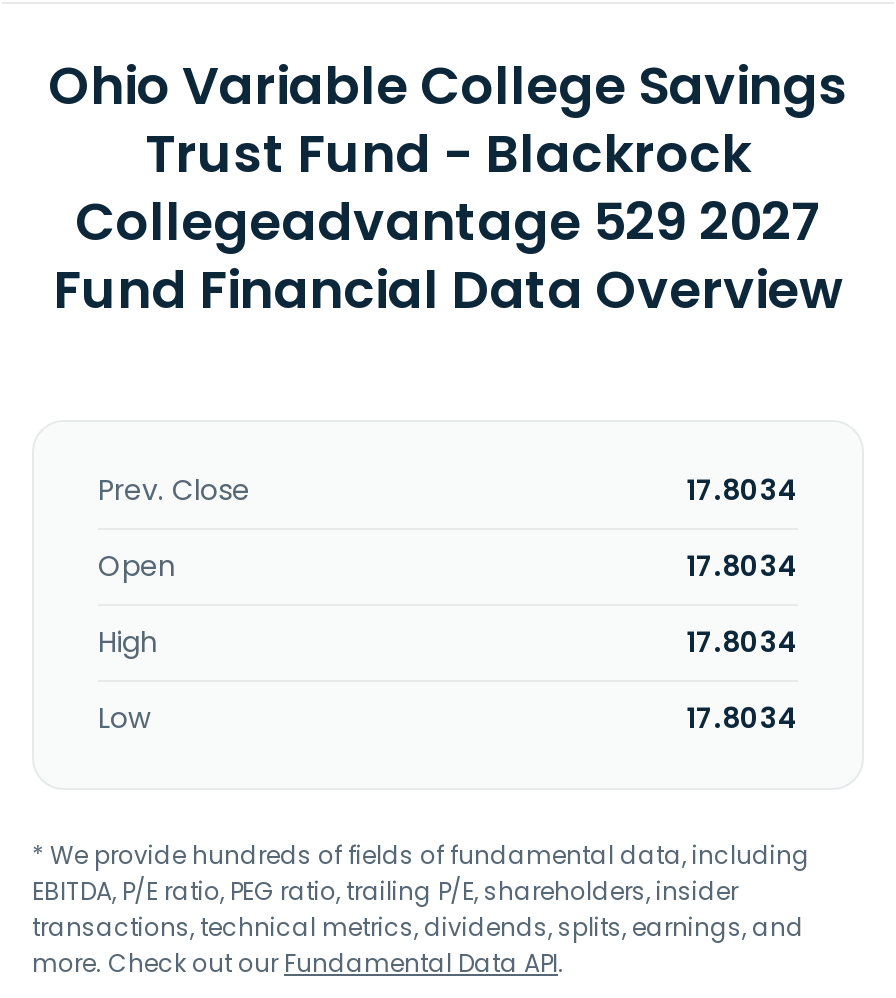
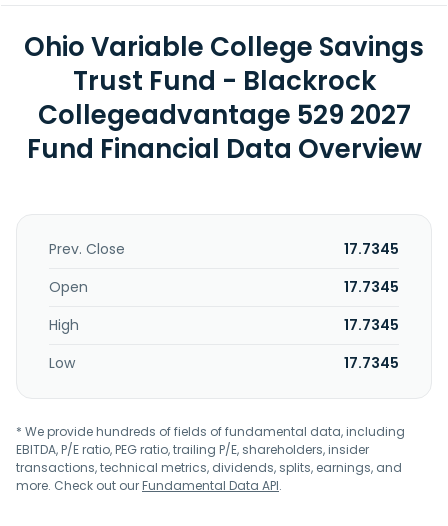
- 17.8034
+ 17.7345

- 17.8034
+ 17.7345

- 17.8034
+ 17.7345

- 17.8034
+ 17.7345
